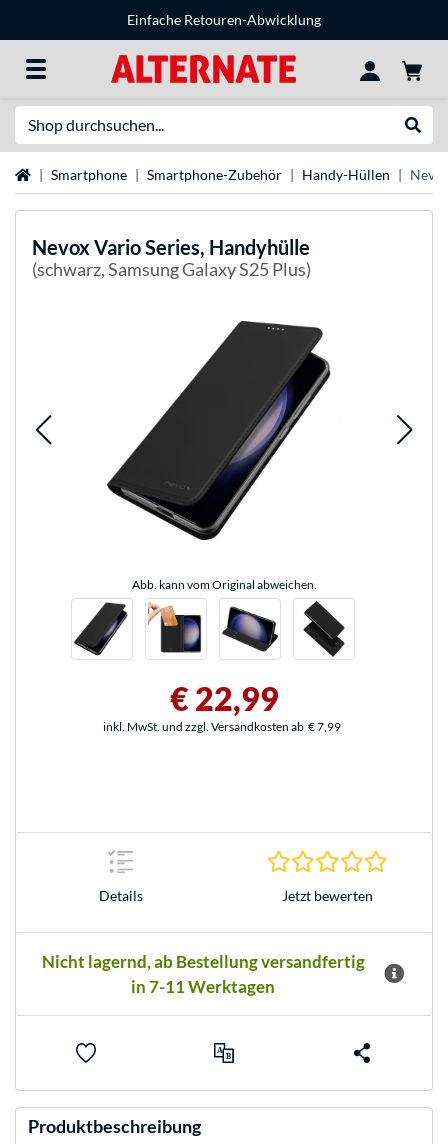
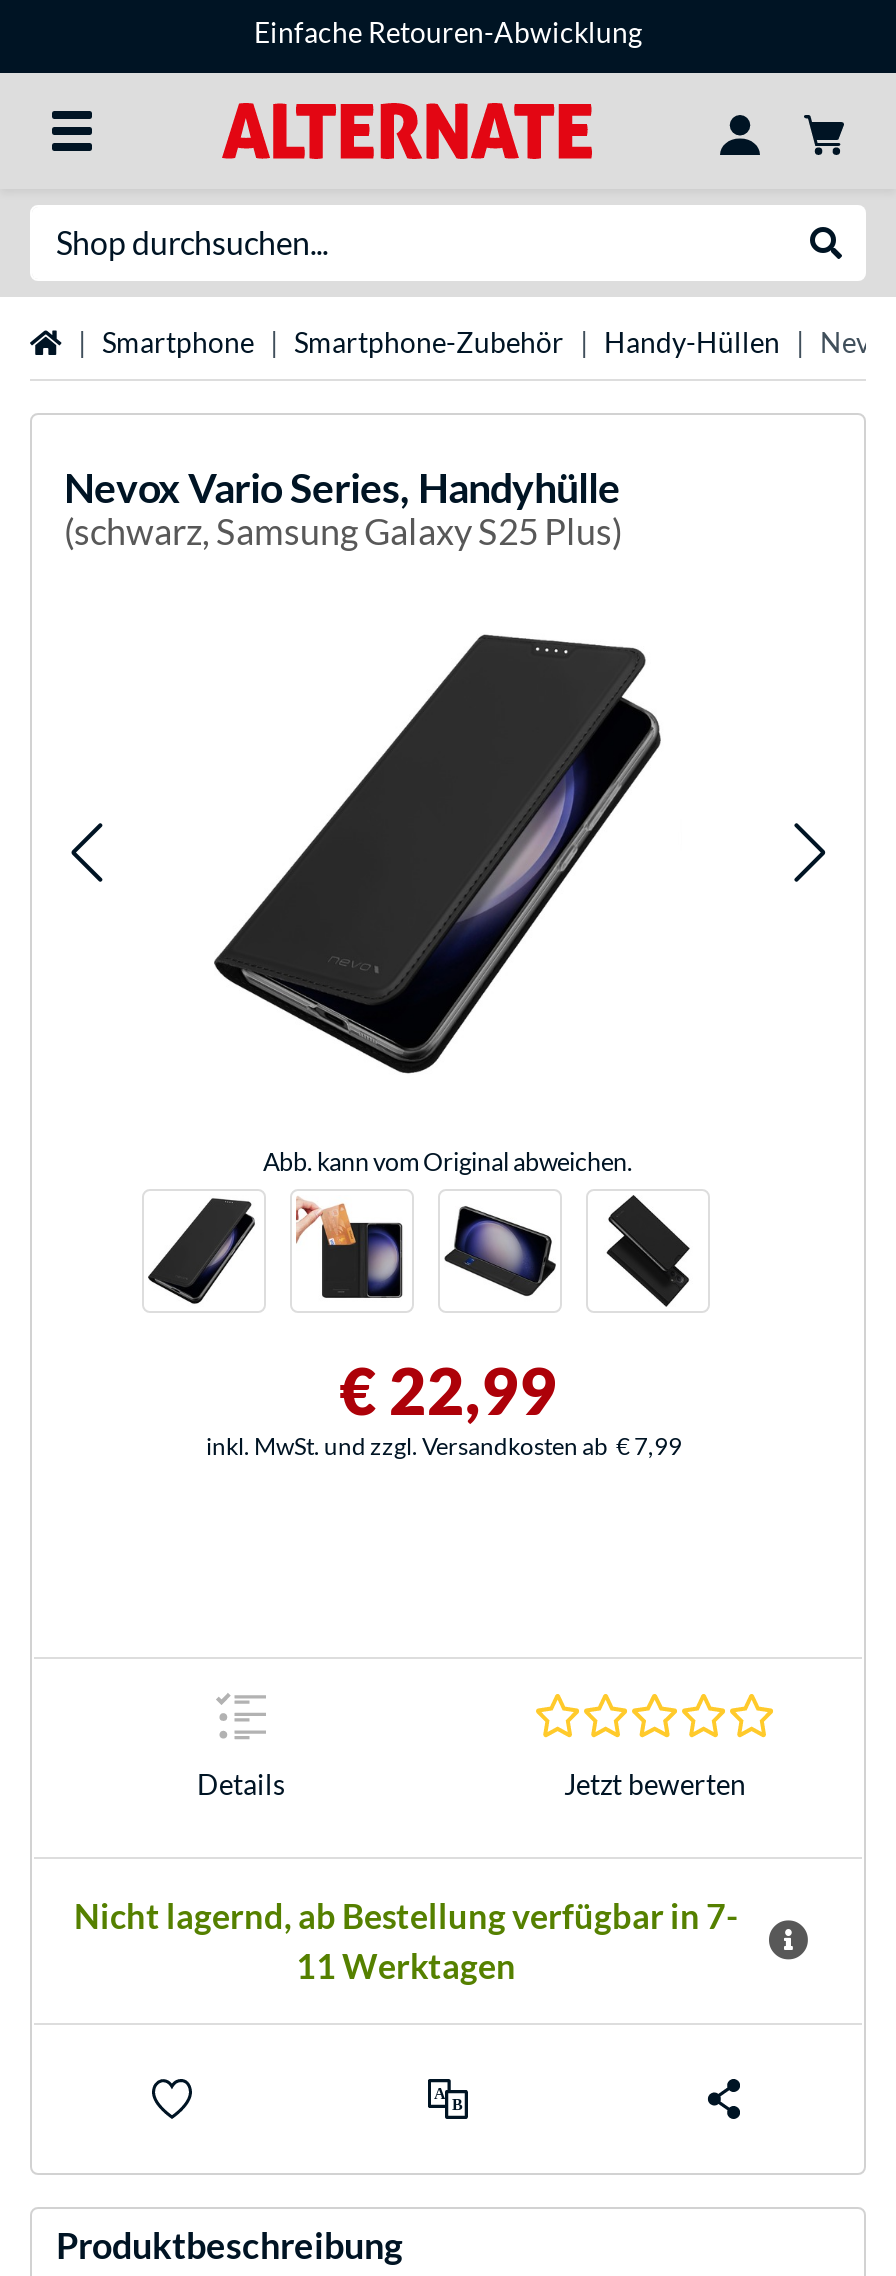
- Nicht lagernd, ab Bestellung versandfertig
- in 7-11 Werktagen
+ Nicht lagernd, ab Bestellung verfügbar in 7-
+ 11 Werktagen
